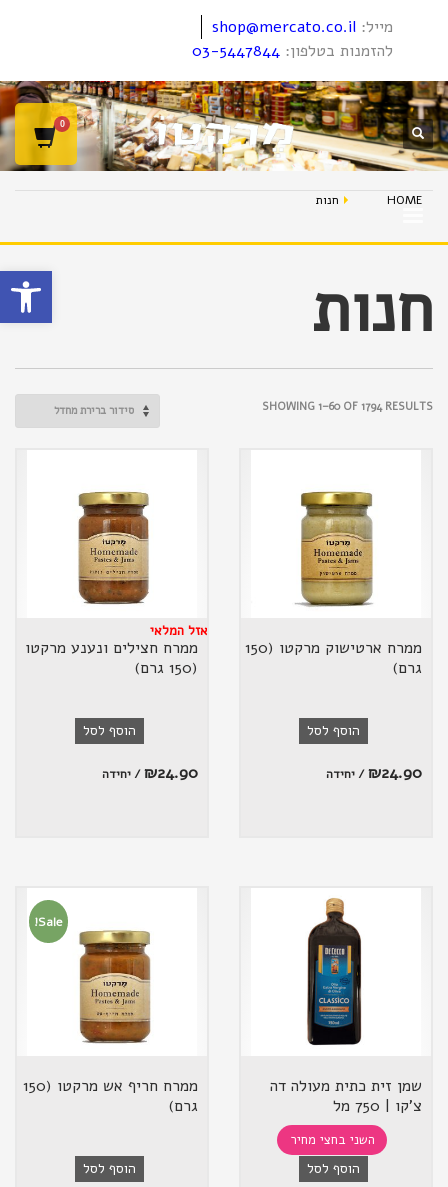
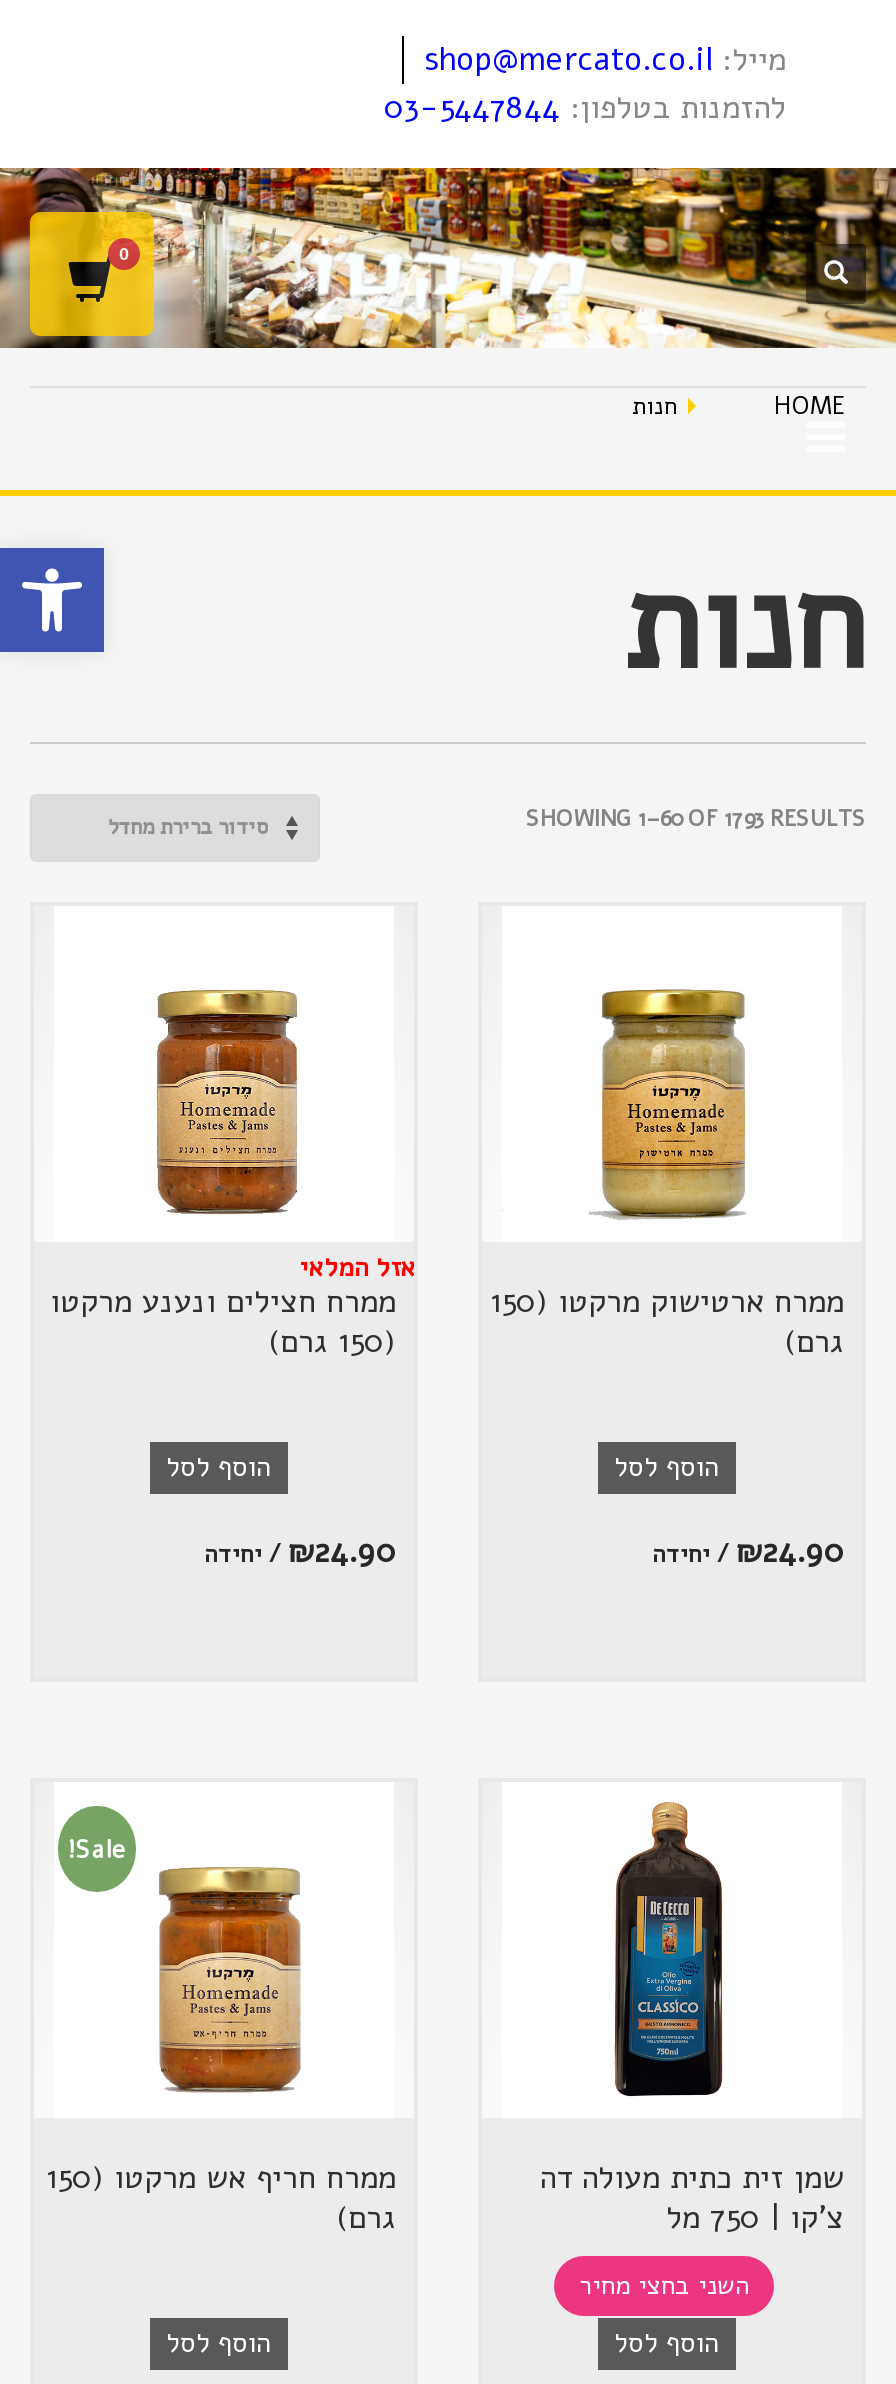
- SHOWING 1–60 OF 1794 RESULTS
+ SHOWING 1–60 OF 1793 RESULTS
